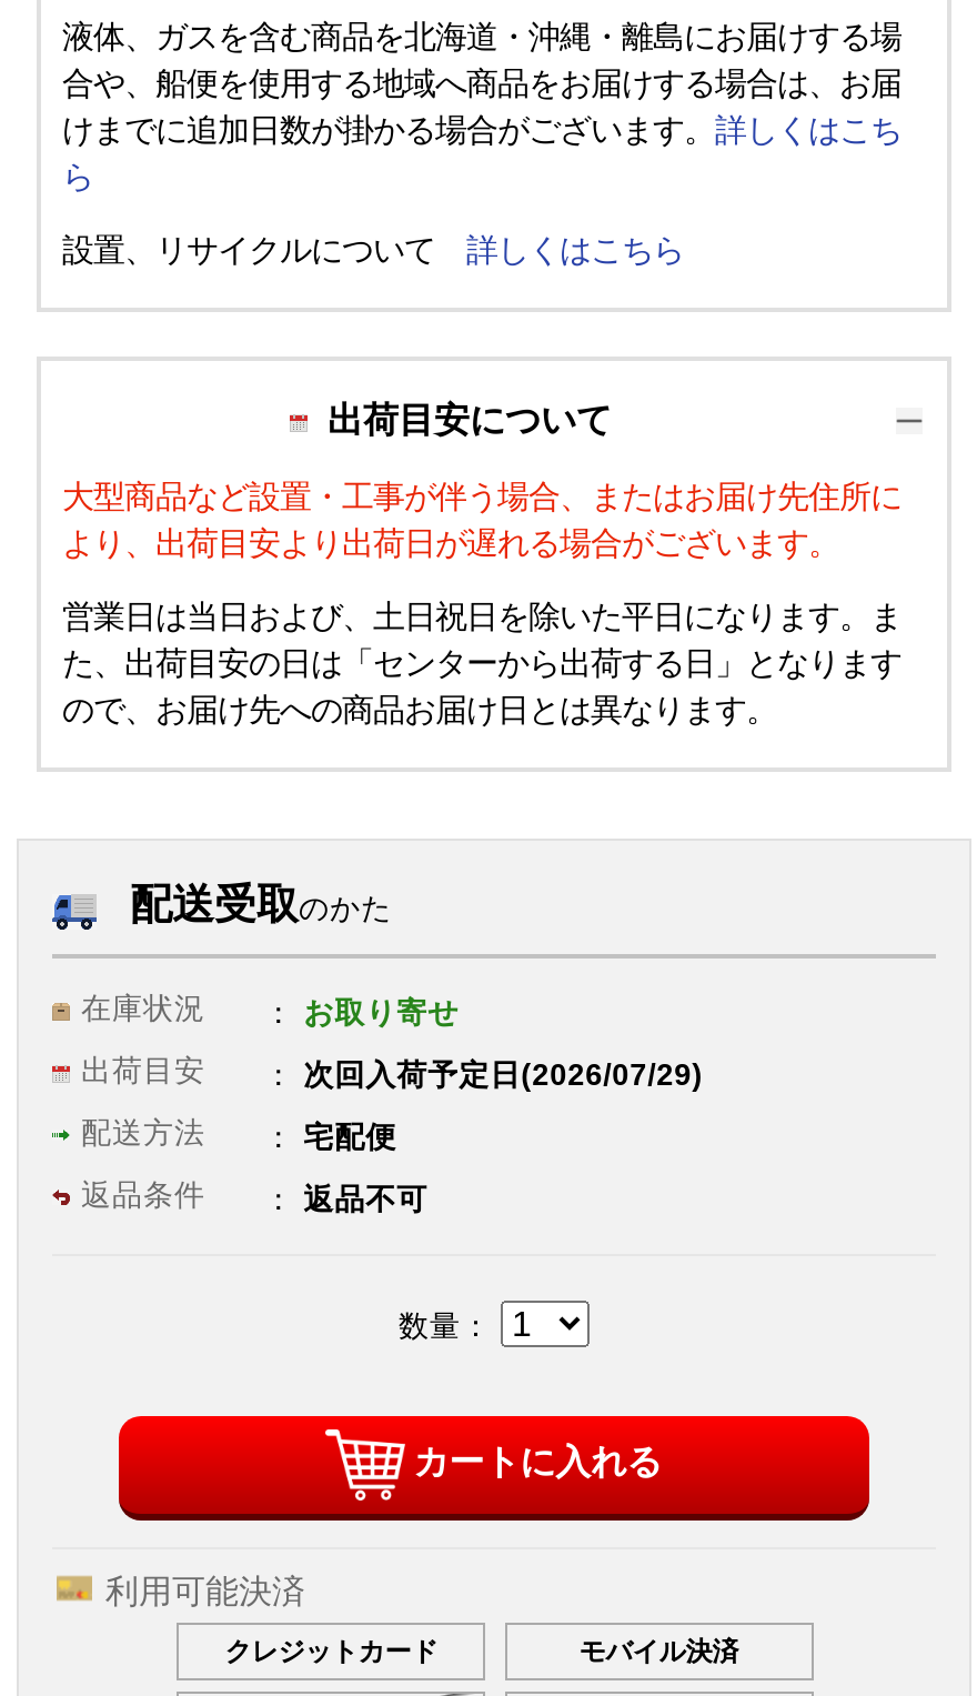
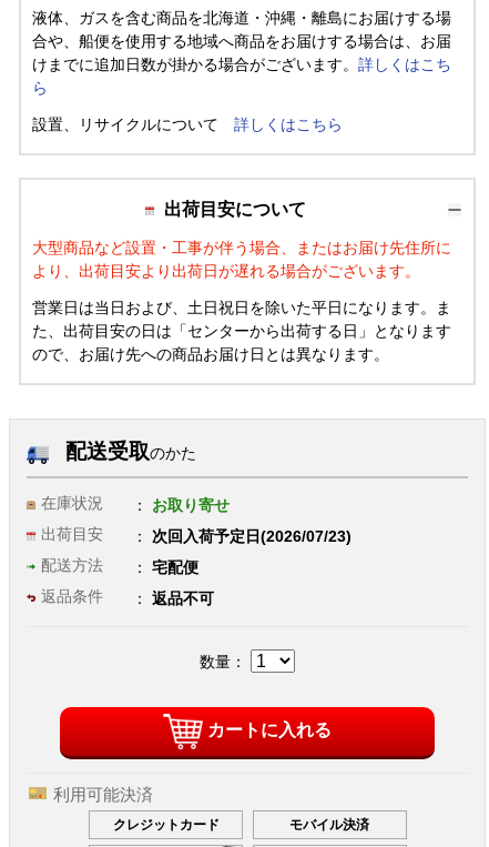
- 次回入荷予定日(2026/07/29)
+ 次回入荷予定日(2026/07/23)
